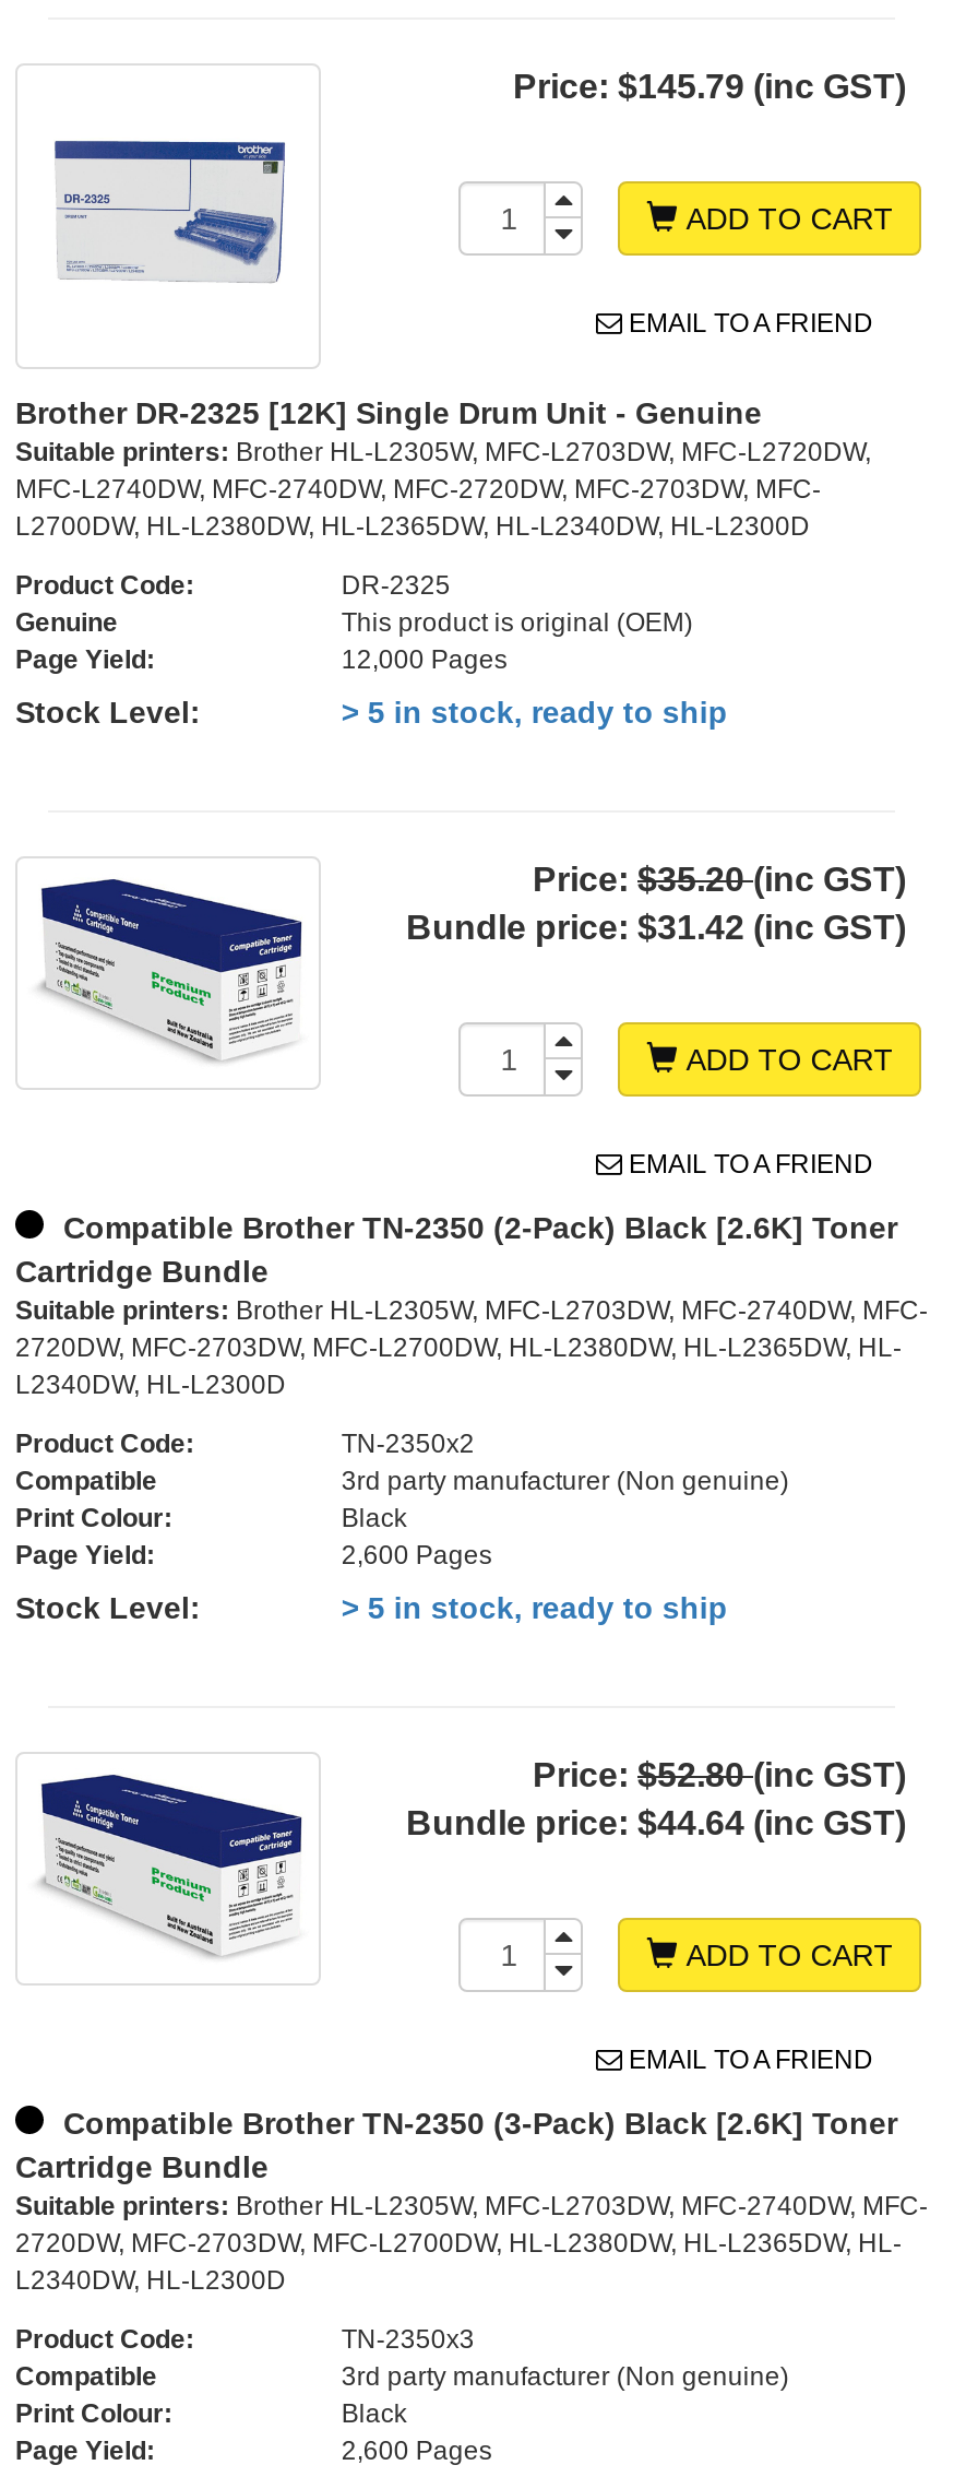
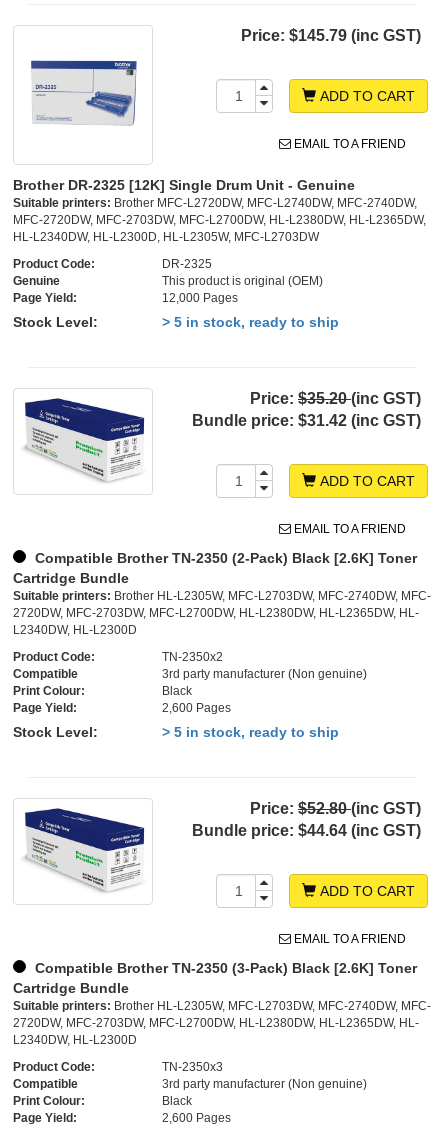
- Suitable printers: Brother HL-L2305W, MFC-L2703DW, MFC-L2720DW,
- MFC-L2740DW, MFC-2740DW, MFC-2720DW, MFC-2703DW, MFC-
- L2700DW, HL-L2380DW, HL-L2365DW, HL-L2340DW, HL-L2300D
+ Suitable printers: Brother MFC-L2720DW, MFC-L2740DW, MFC-2740DW,
+ MFC-2720DW, MFC-2703DW, MFC-L2700DW, HL-L2380DW, HL-L2365DW,
+ HL-L2340DW, HL-L2300D, HL-L2305W, MFC-L2703DW
